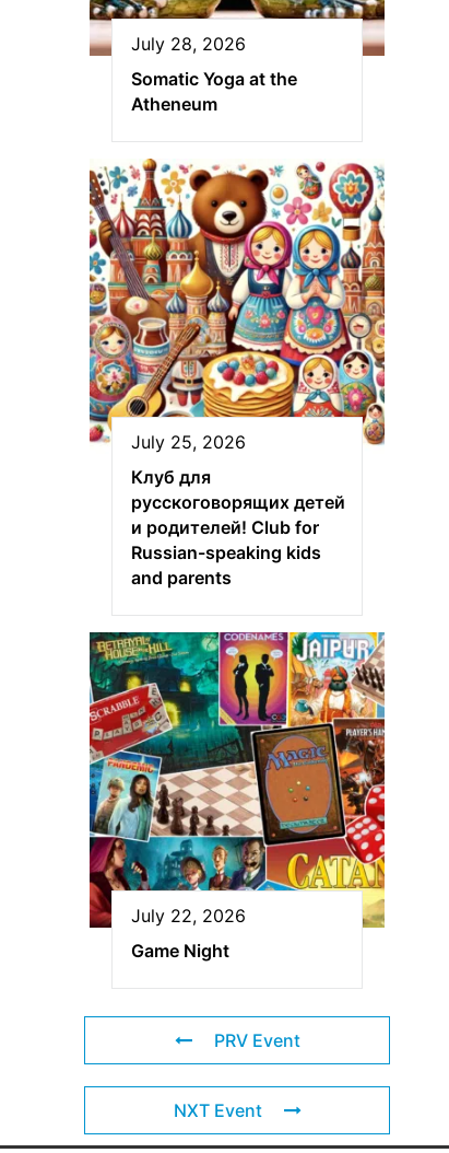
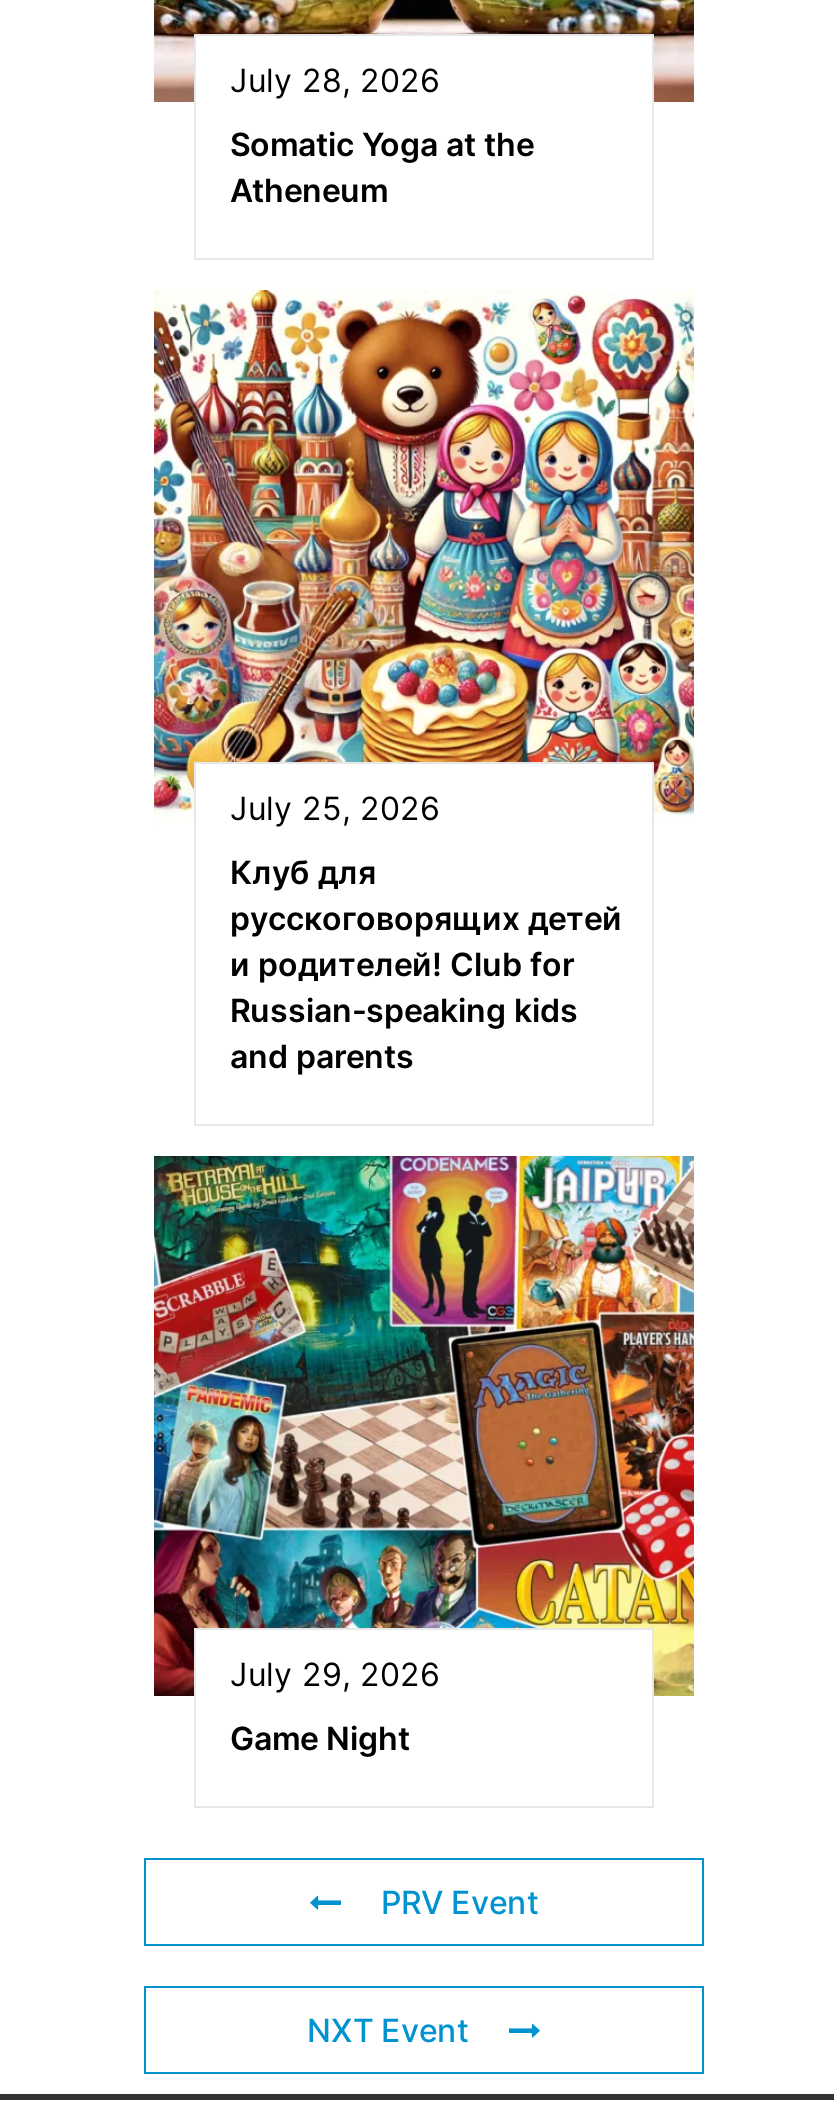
- July 22, 2026
+ July 29, 2026
